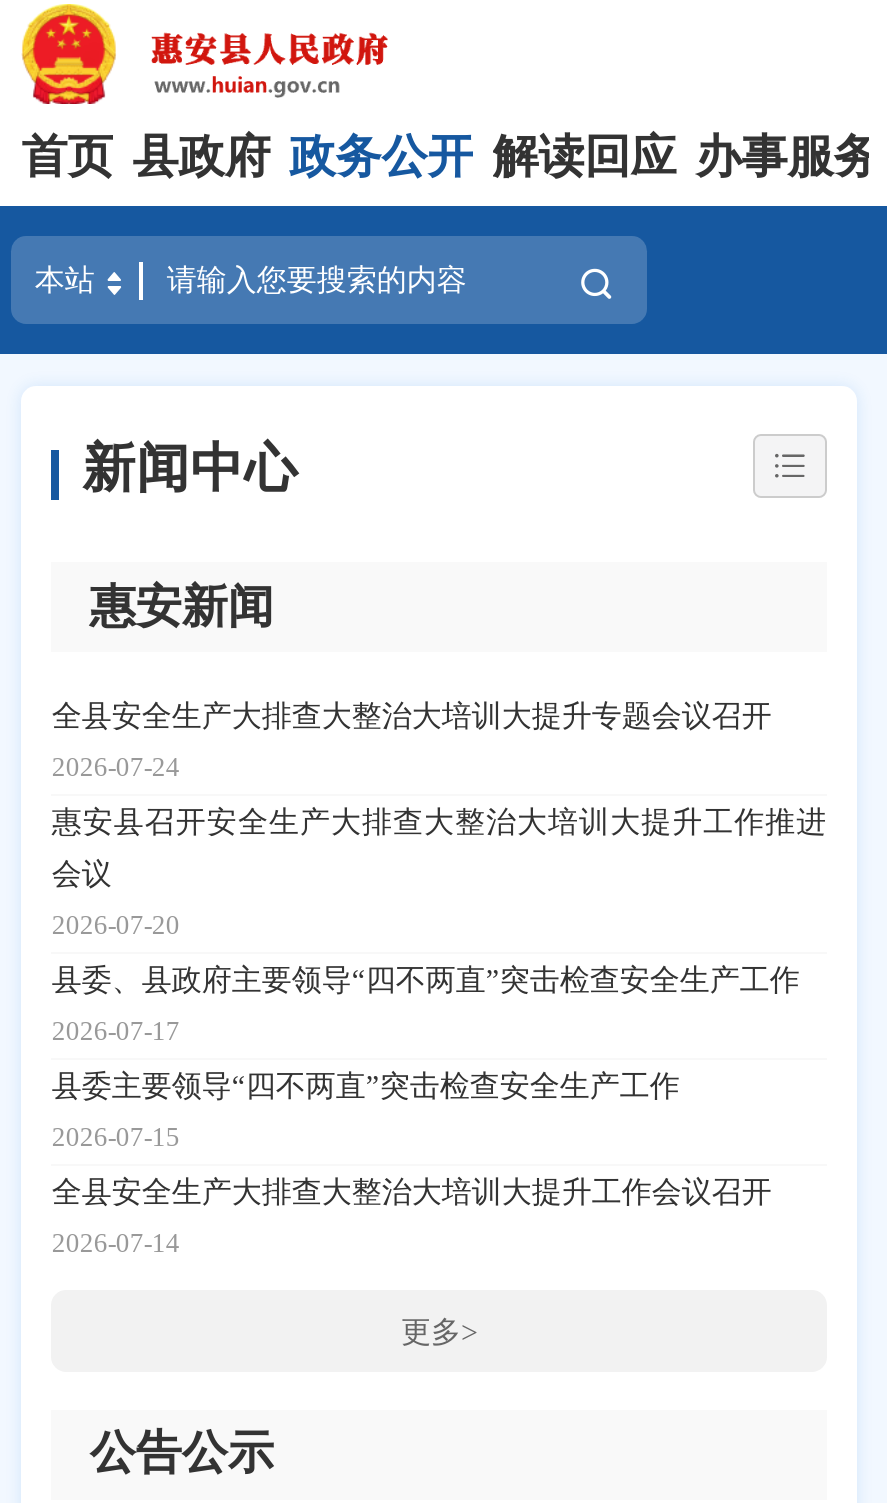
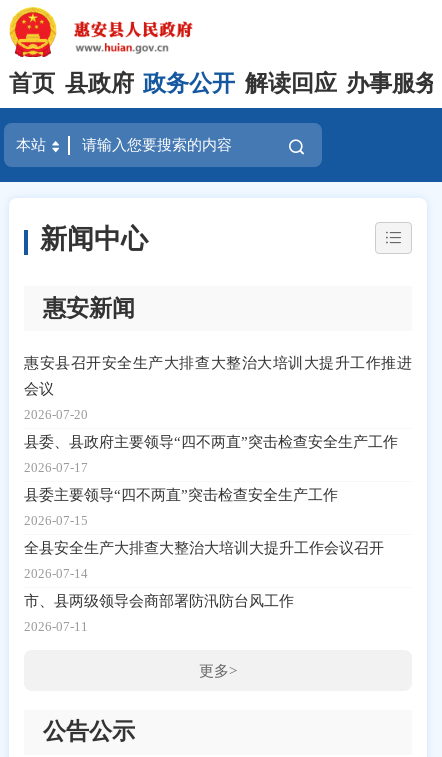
- 全县安全生产大排查大整治大培训大提升专题会议召开
- 2026-07-24

moved up: 惠安县召开安全生产大排查大整治大培训大提升工作推进 | 会议 | 2026-07-20 | ... | 全县安全生产大排查大整治大培训大提升工作会议召开 | 2026-07-14

+ 市、县两级领导会商部署防汛防台风工作
+ 2026-07-11
